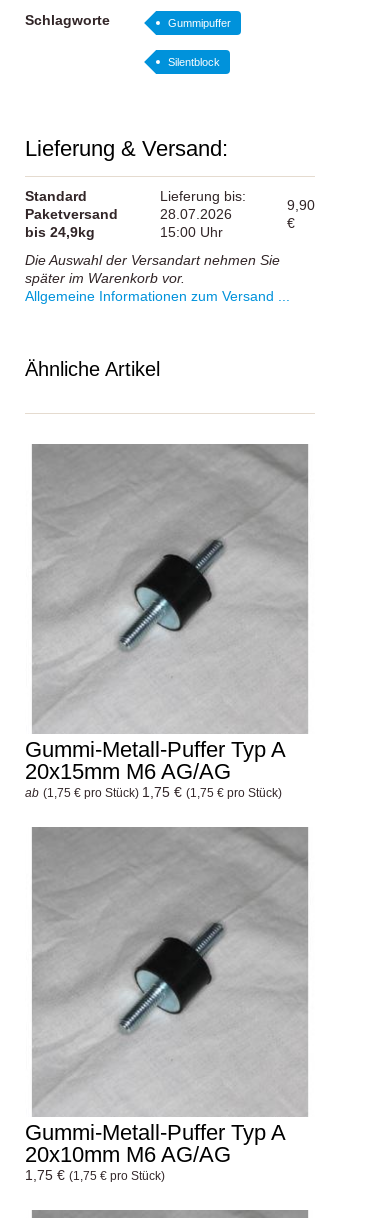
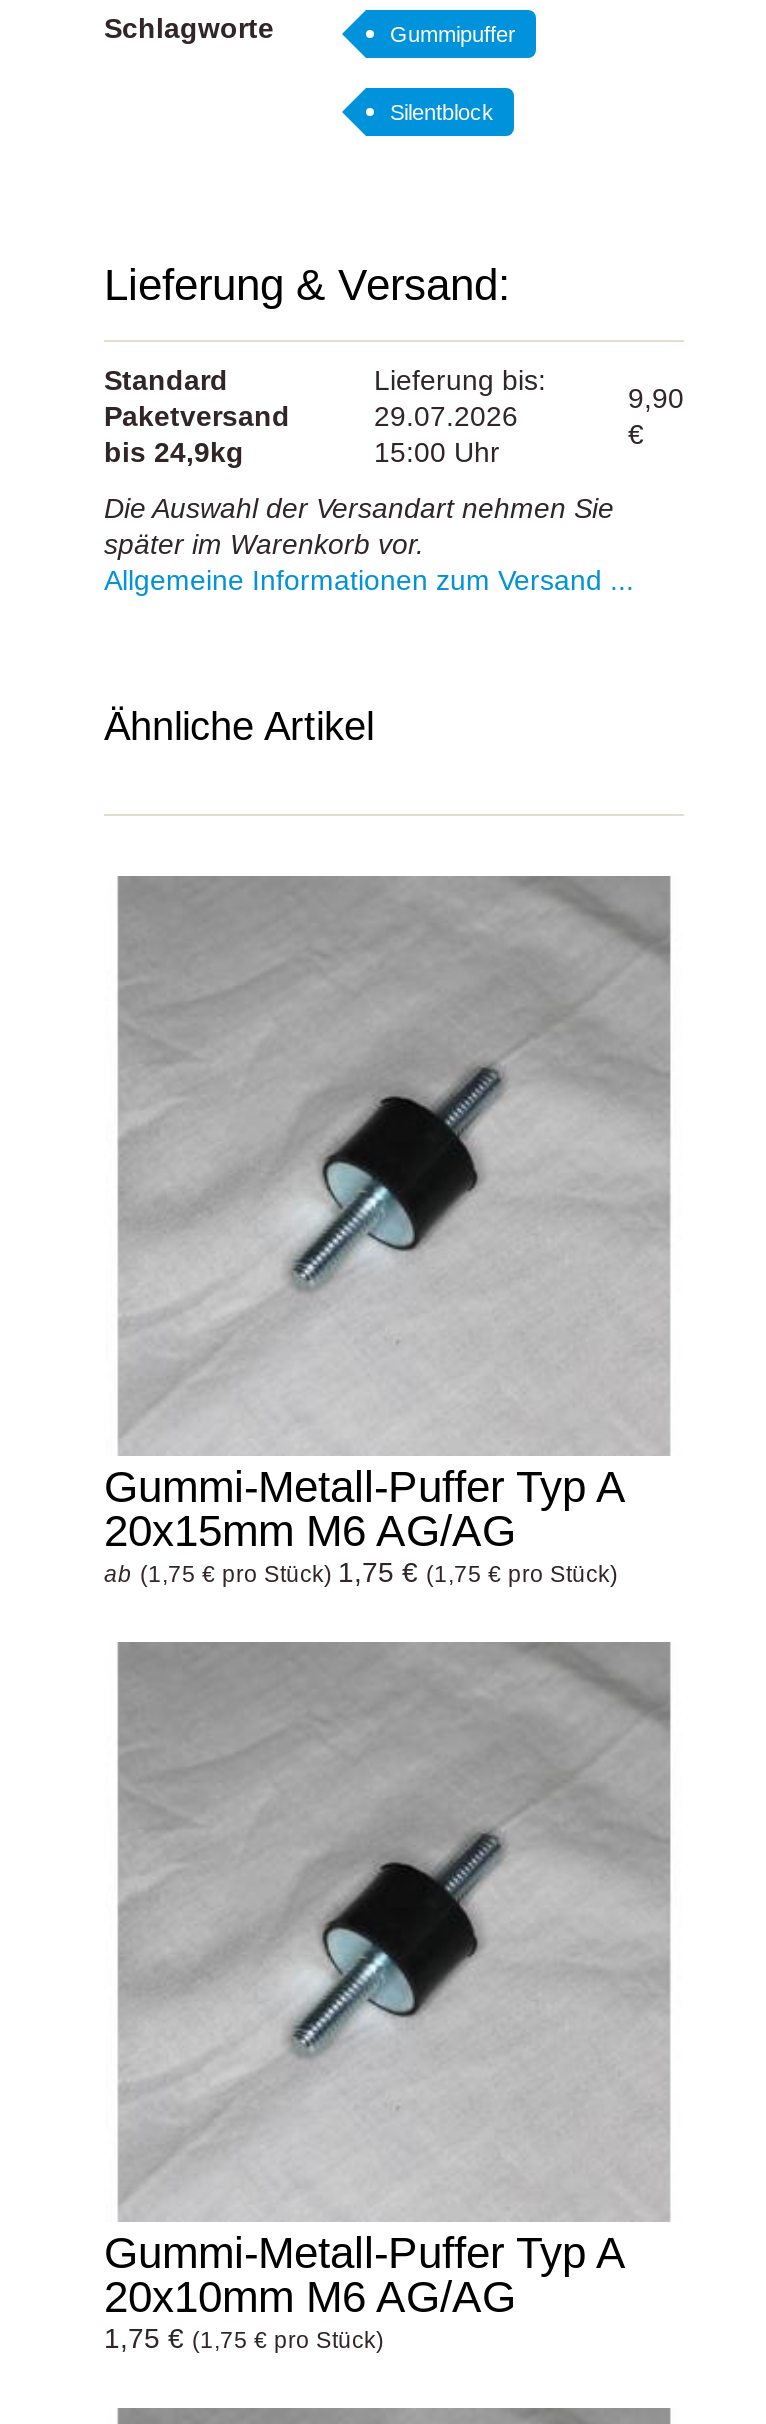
- 28.07.2026
+ 29.07.2026
